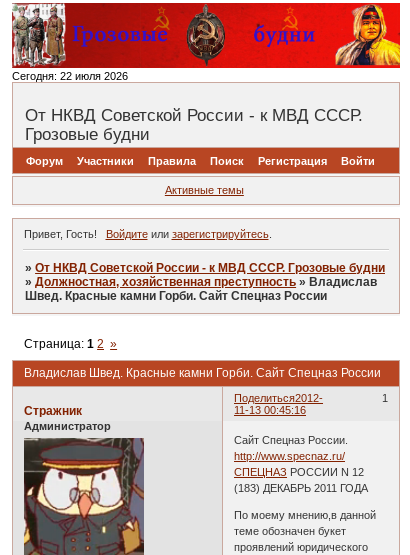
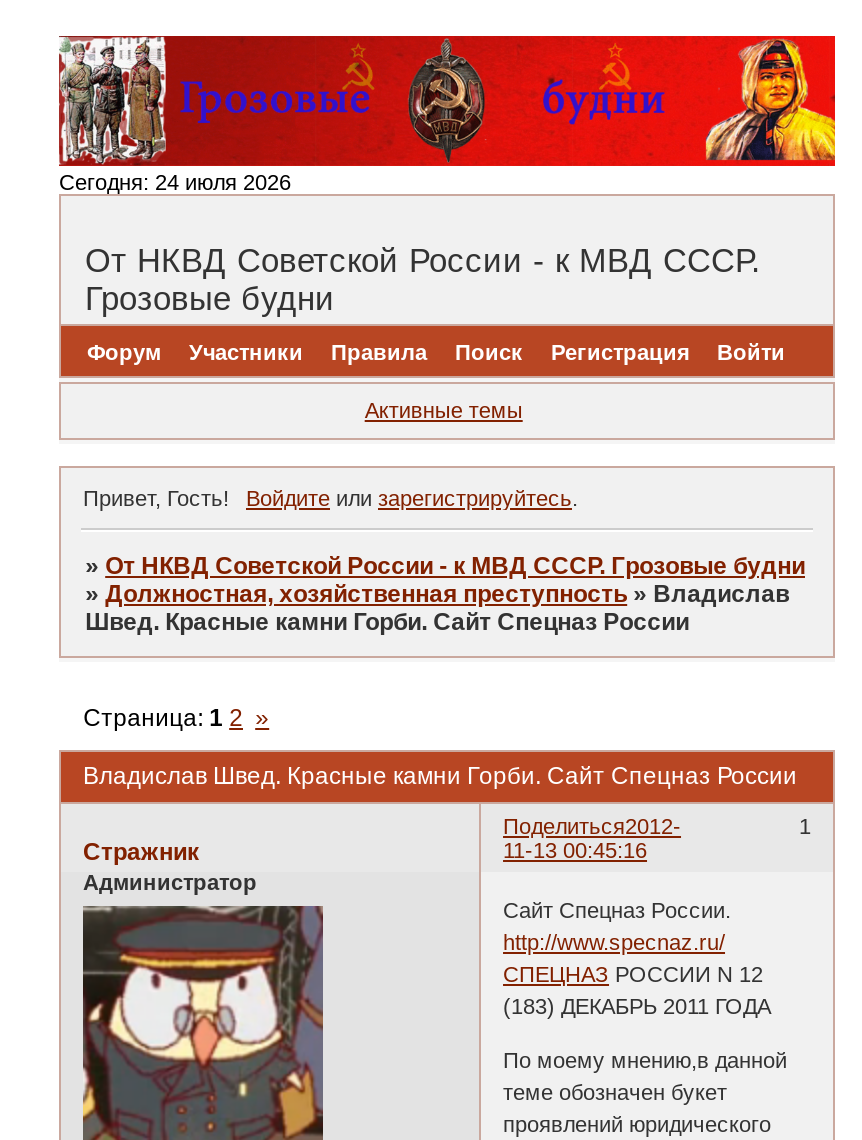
- Сегодня: 22 июля 2026
+ Сегодня: 24 июля 2026
